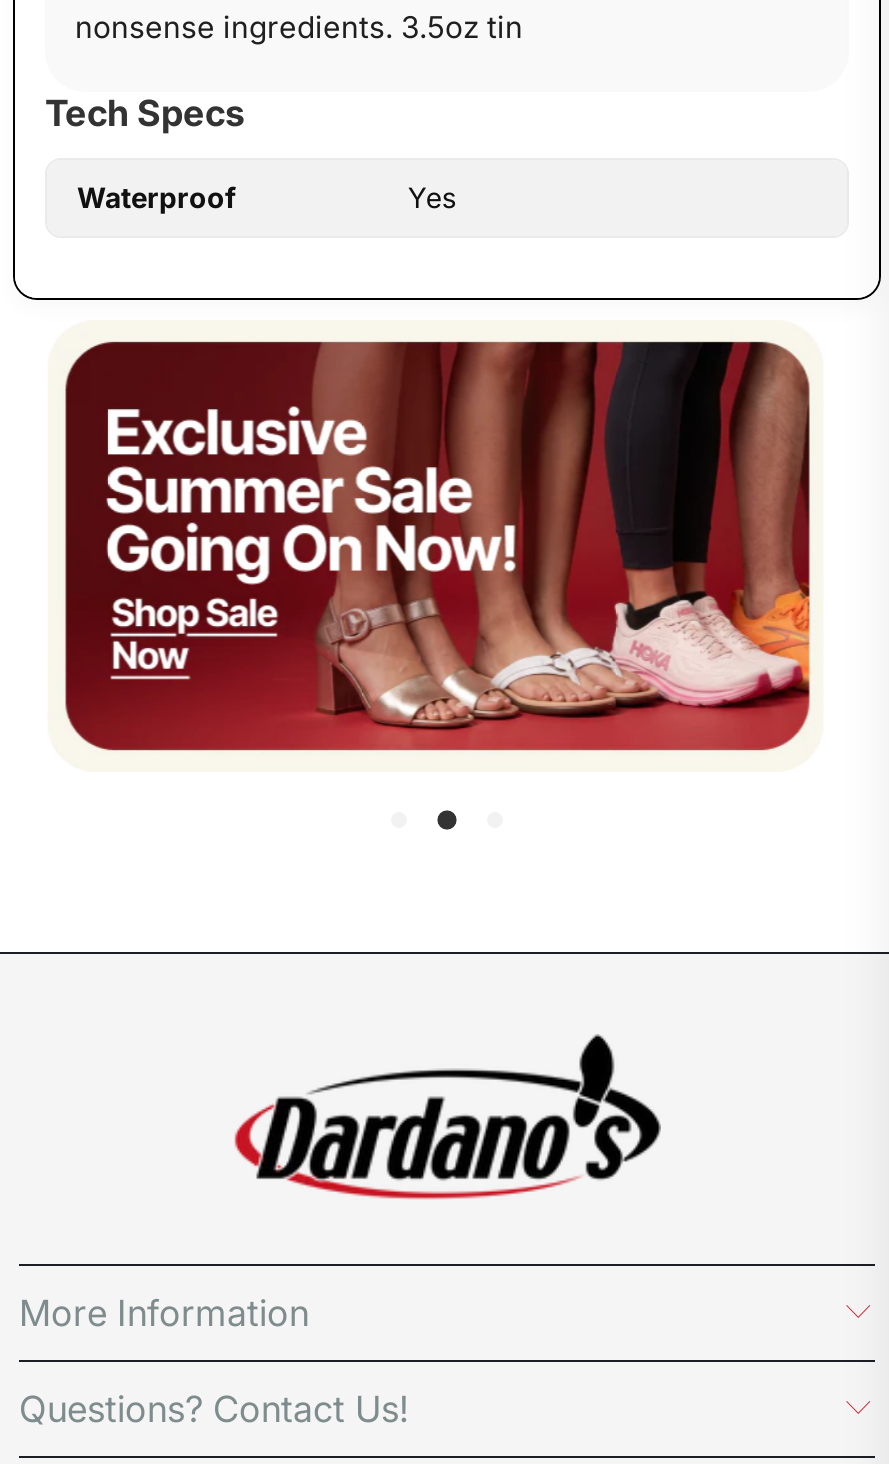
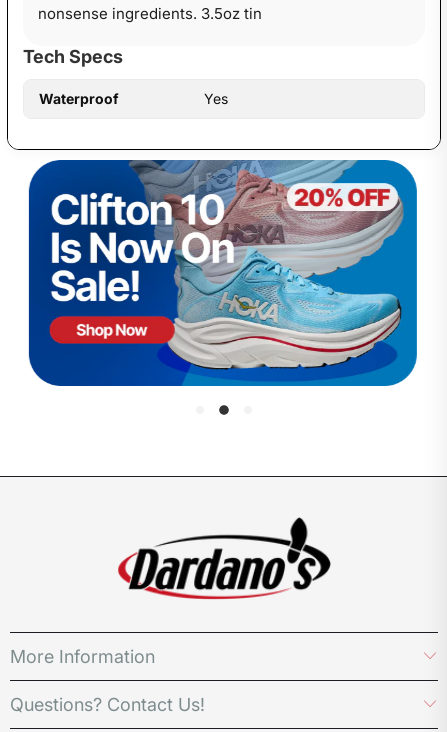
- [image]
+ [image]
